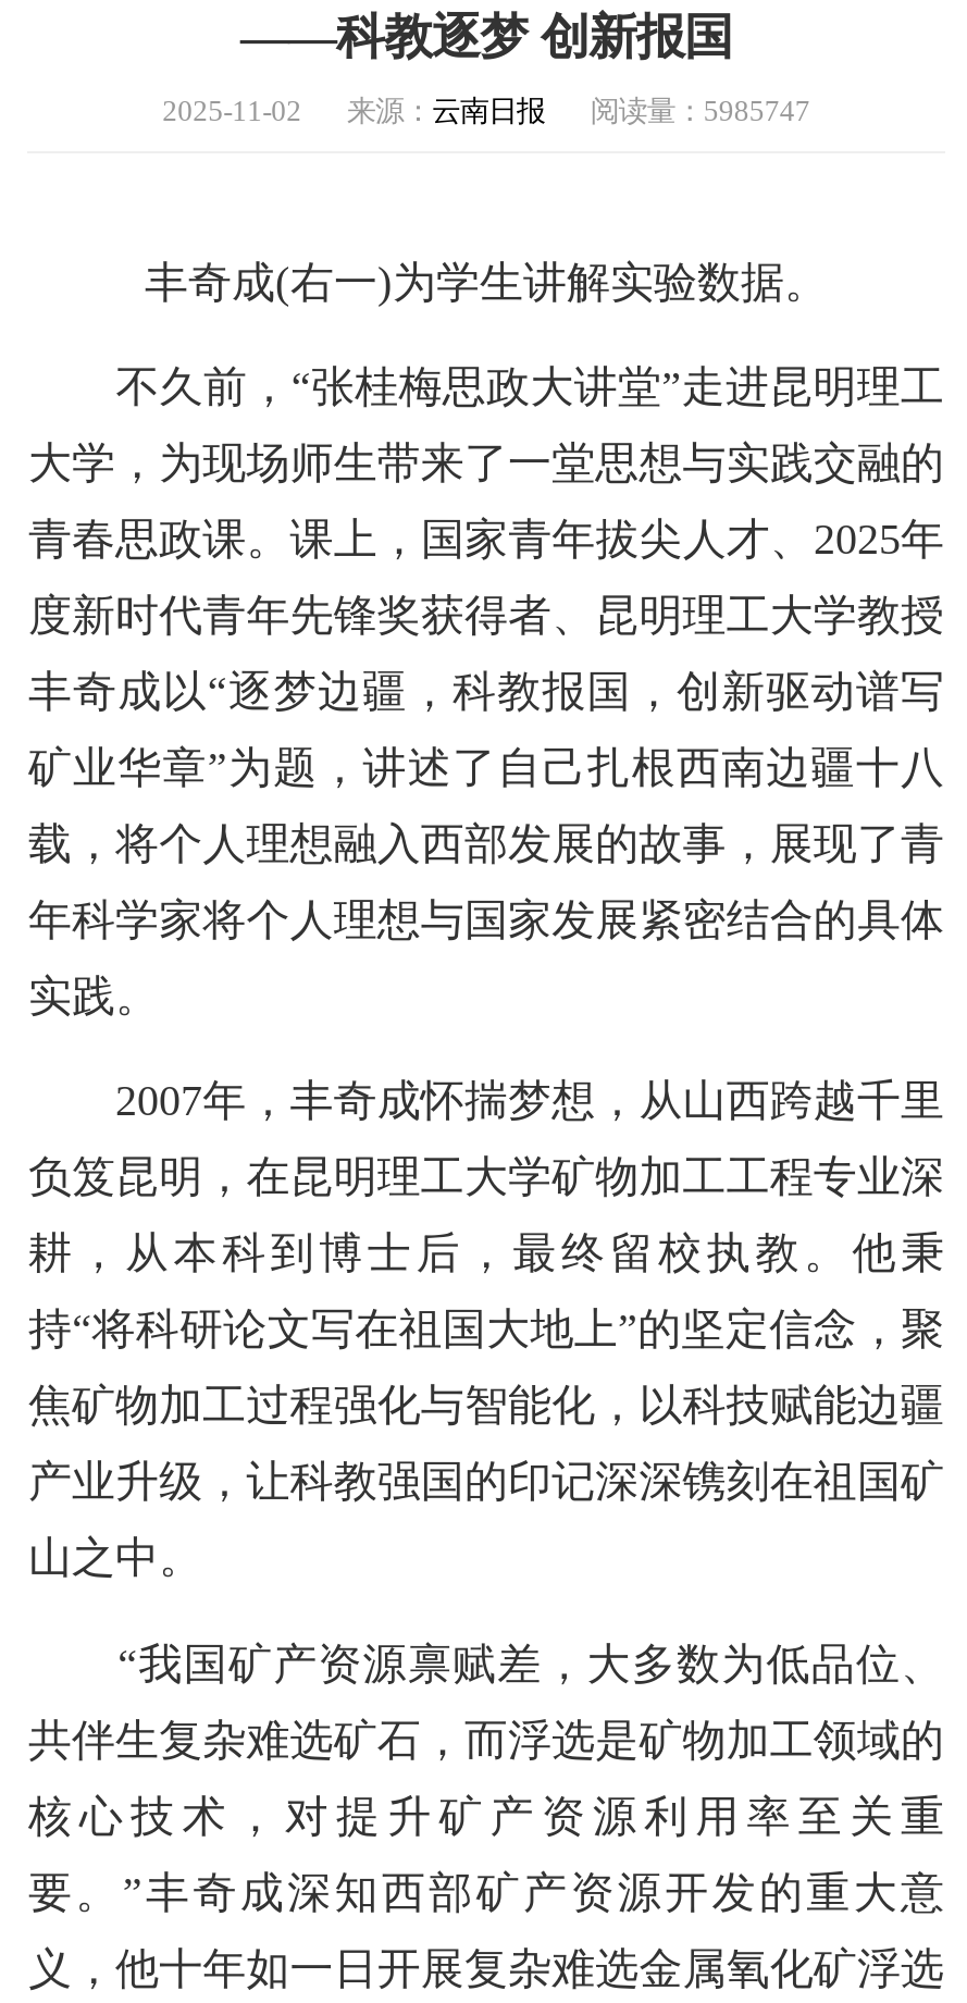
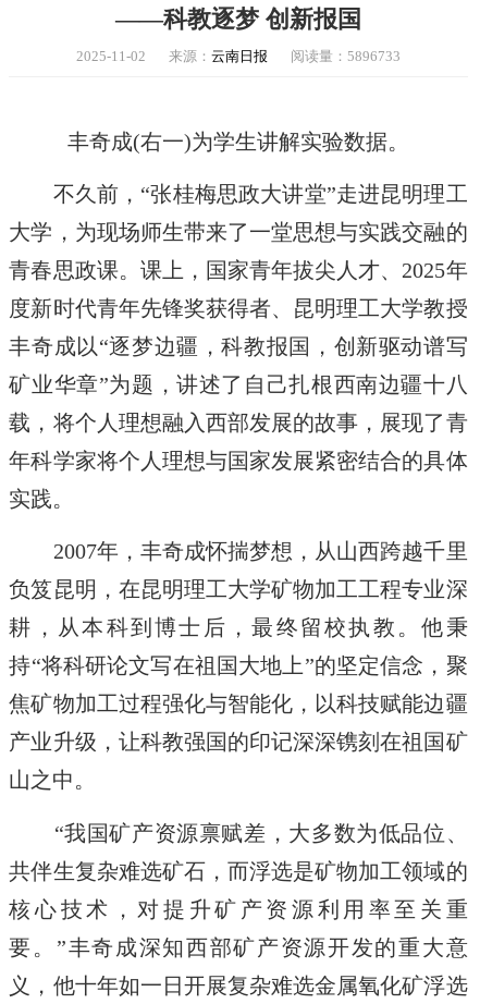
- 2025-11-02 来源：云南日报 阅读量：5985747
+ 2025-11-02 来源：云南日报 阅读量：5896733
